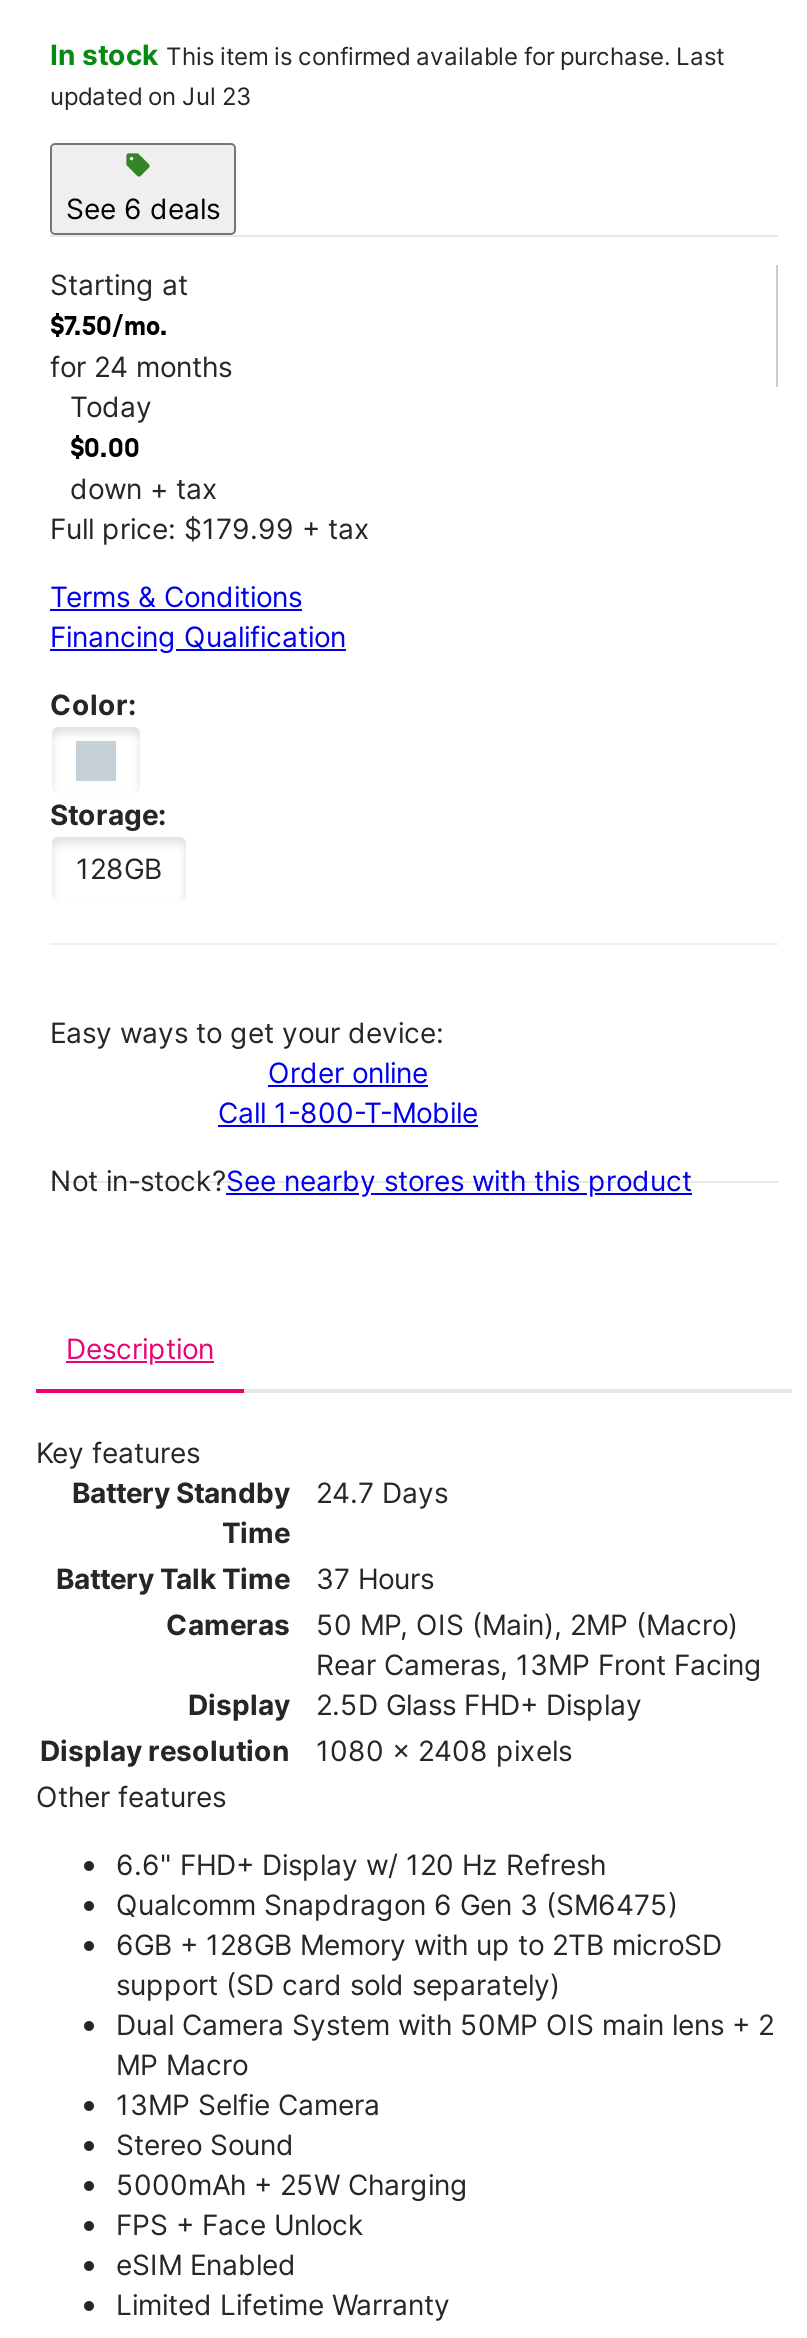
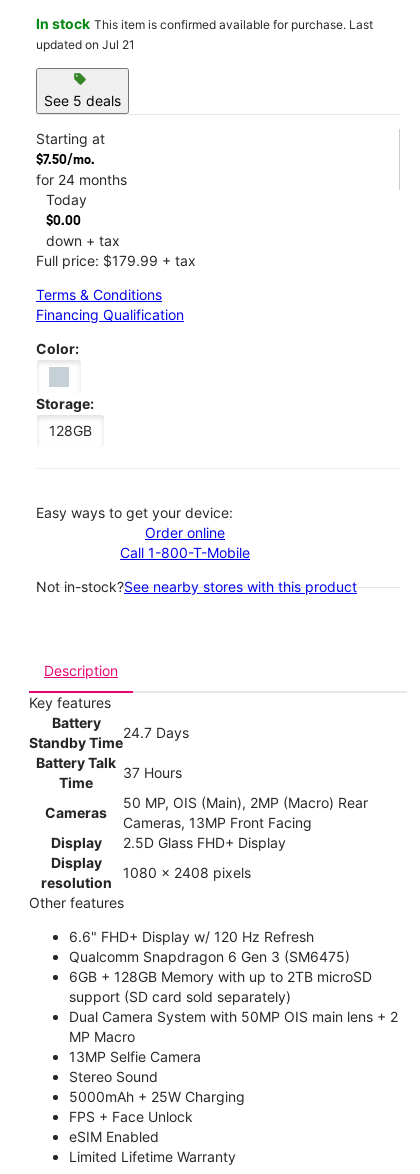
- updated on Jul 23
+ updated on Jul 21

- See 6 deals
+ See 5 deals

moved up: Key features
